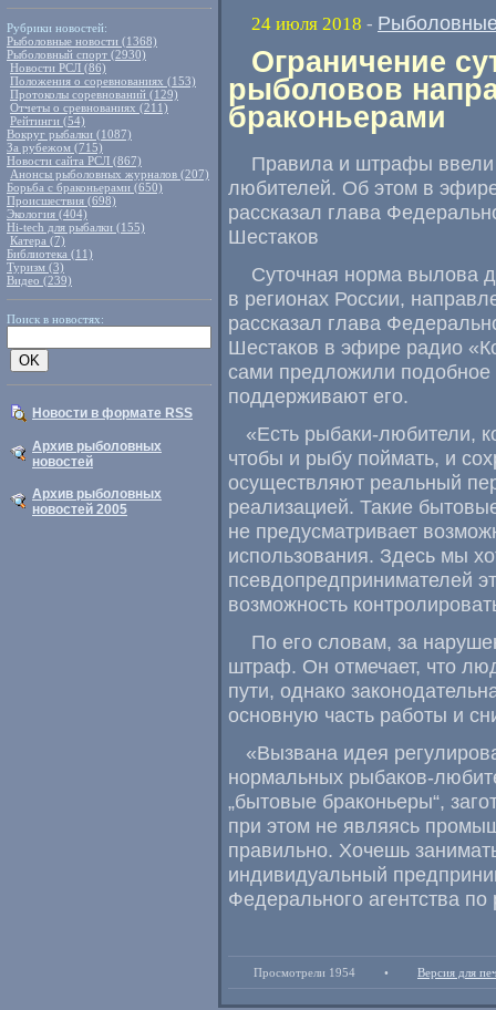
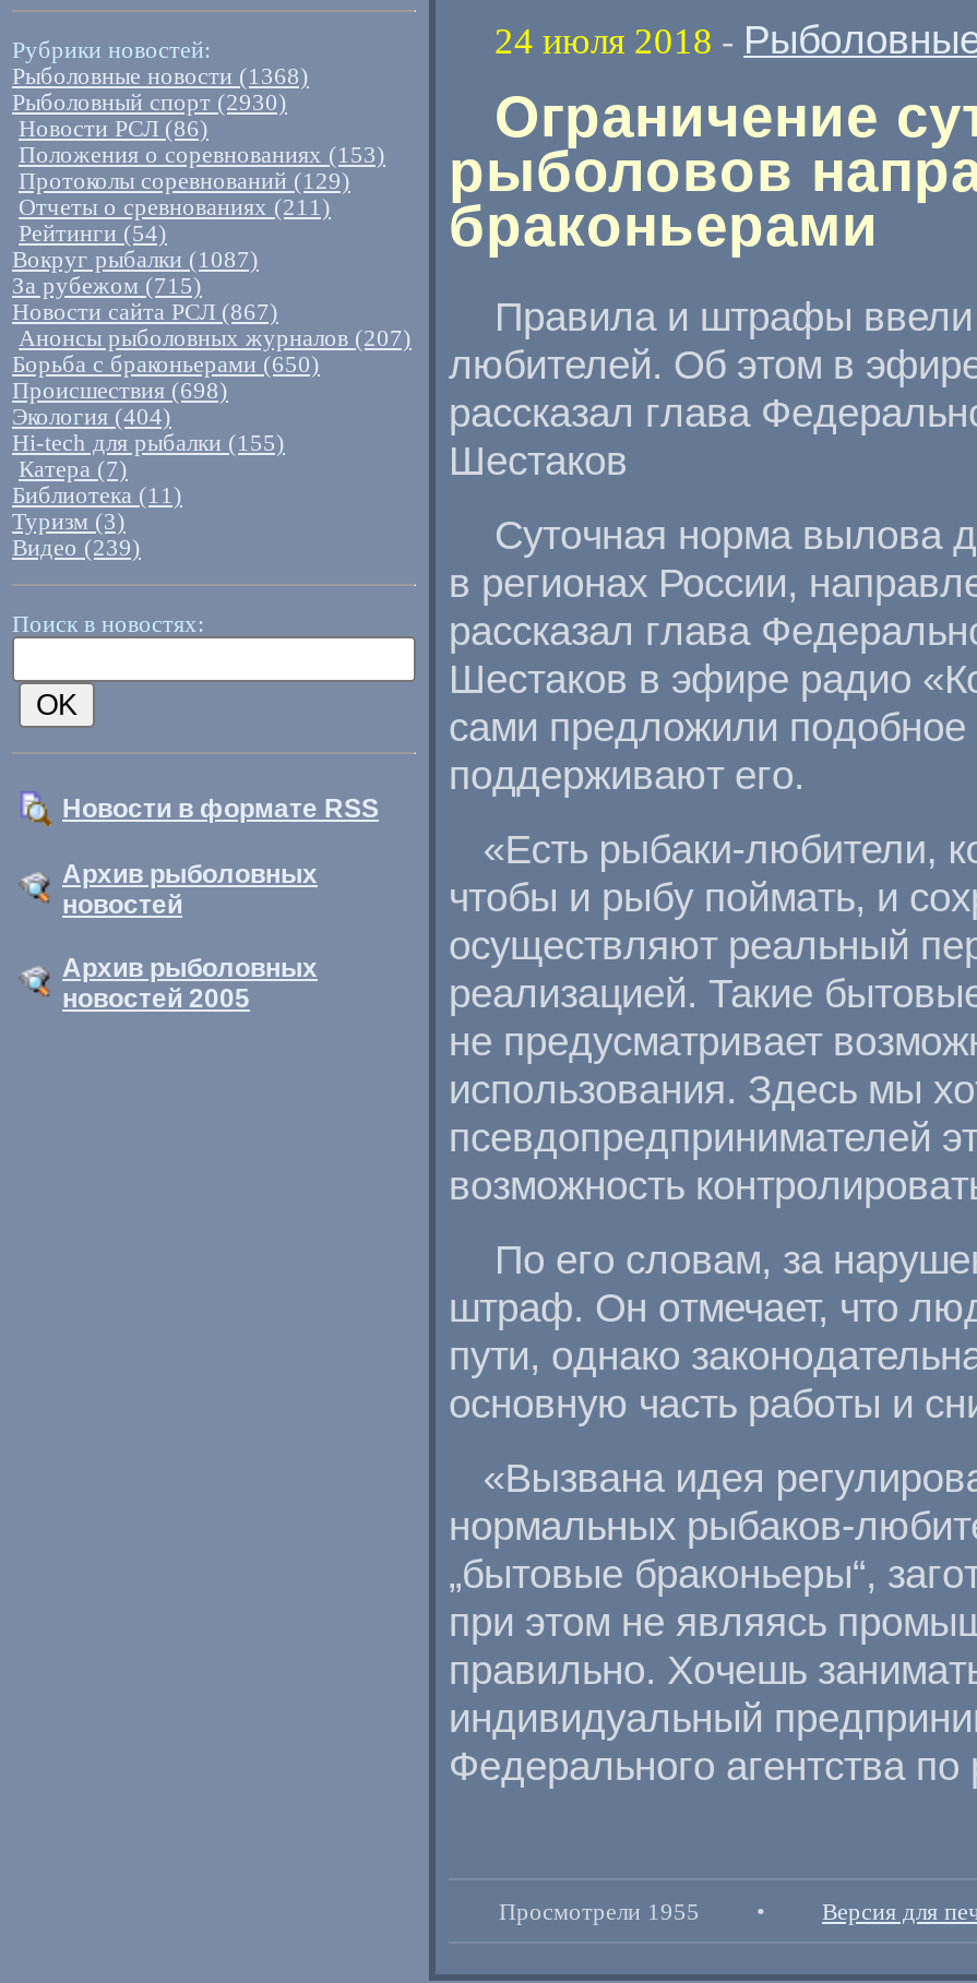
- Просмотрели 1954
+ Просмотрели 1955
